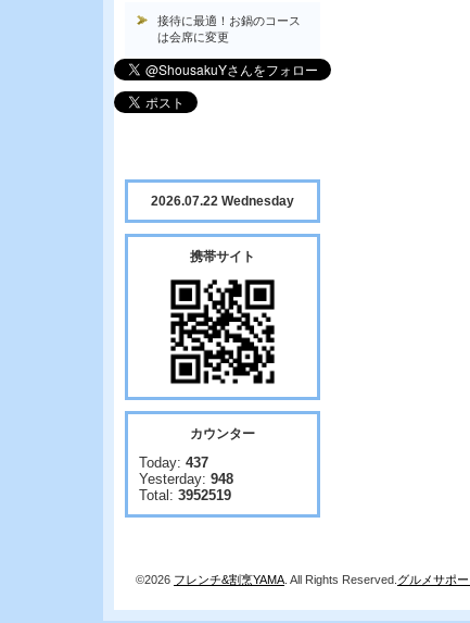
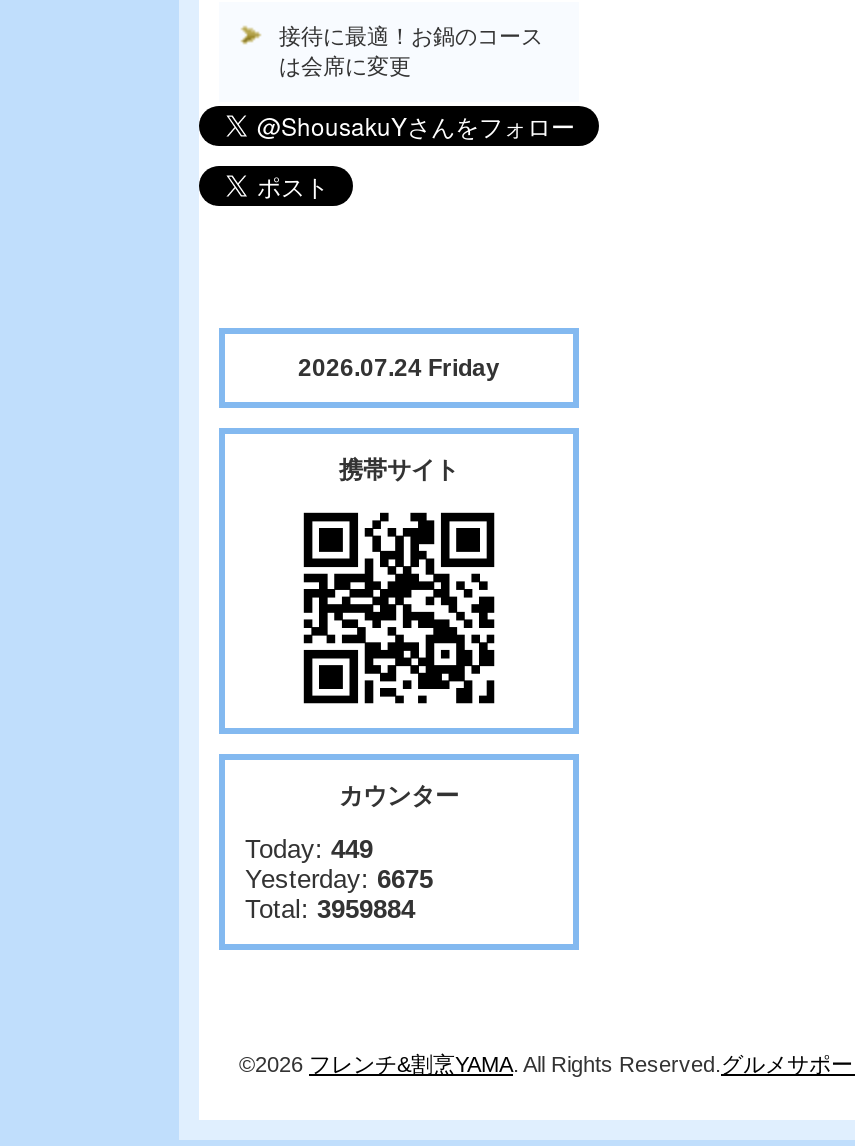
- 2026.07.22 Wednesday
+ 2026.07.24 Friday

- Today: 437
+ Today: 449

- Yesterday: 948
+ Yesterday: 6675

- Total: 3952519
+ Total: 3959884
